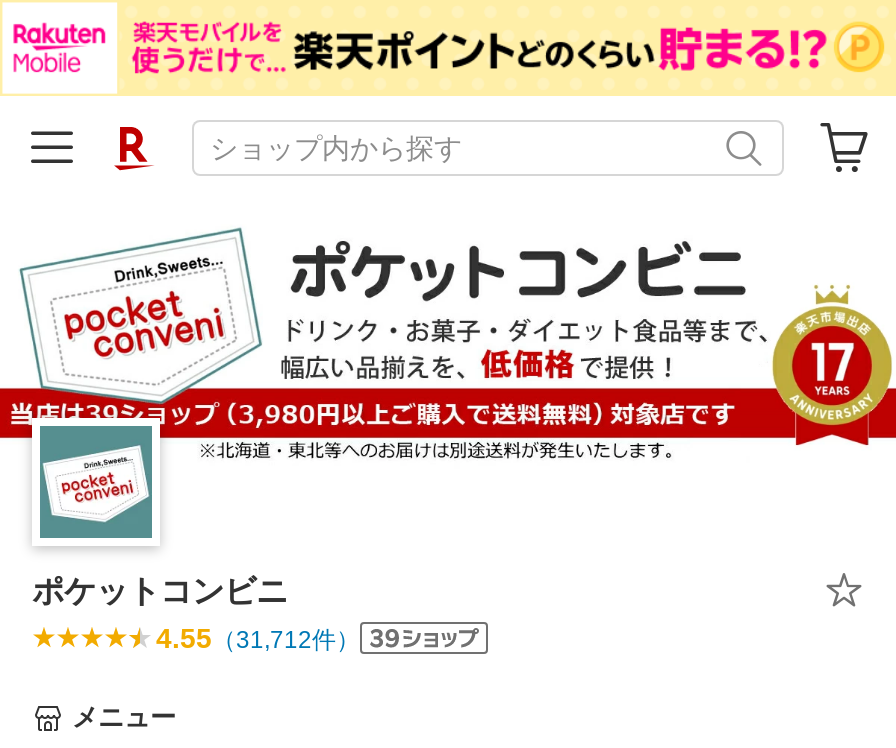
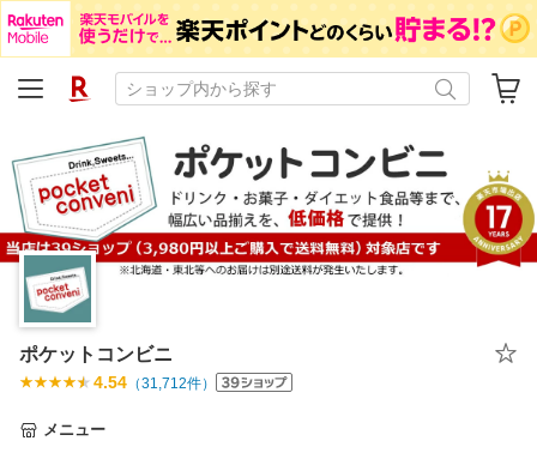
- 4.55（31,712件）
+ 4.54（31,712件）
